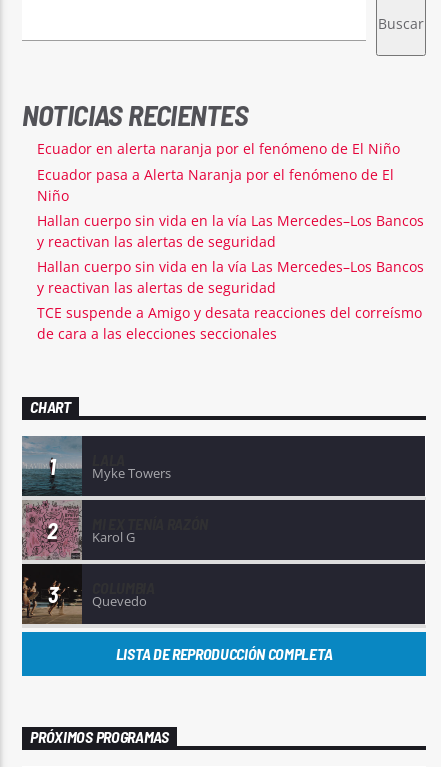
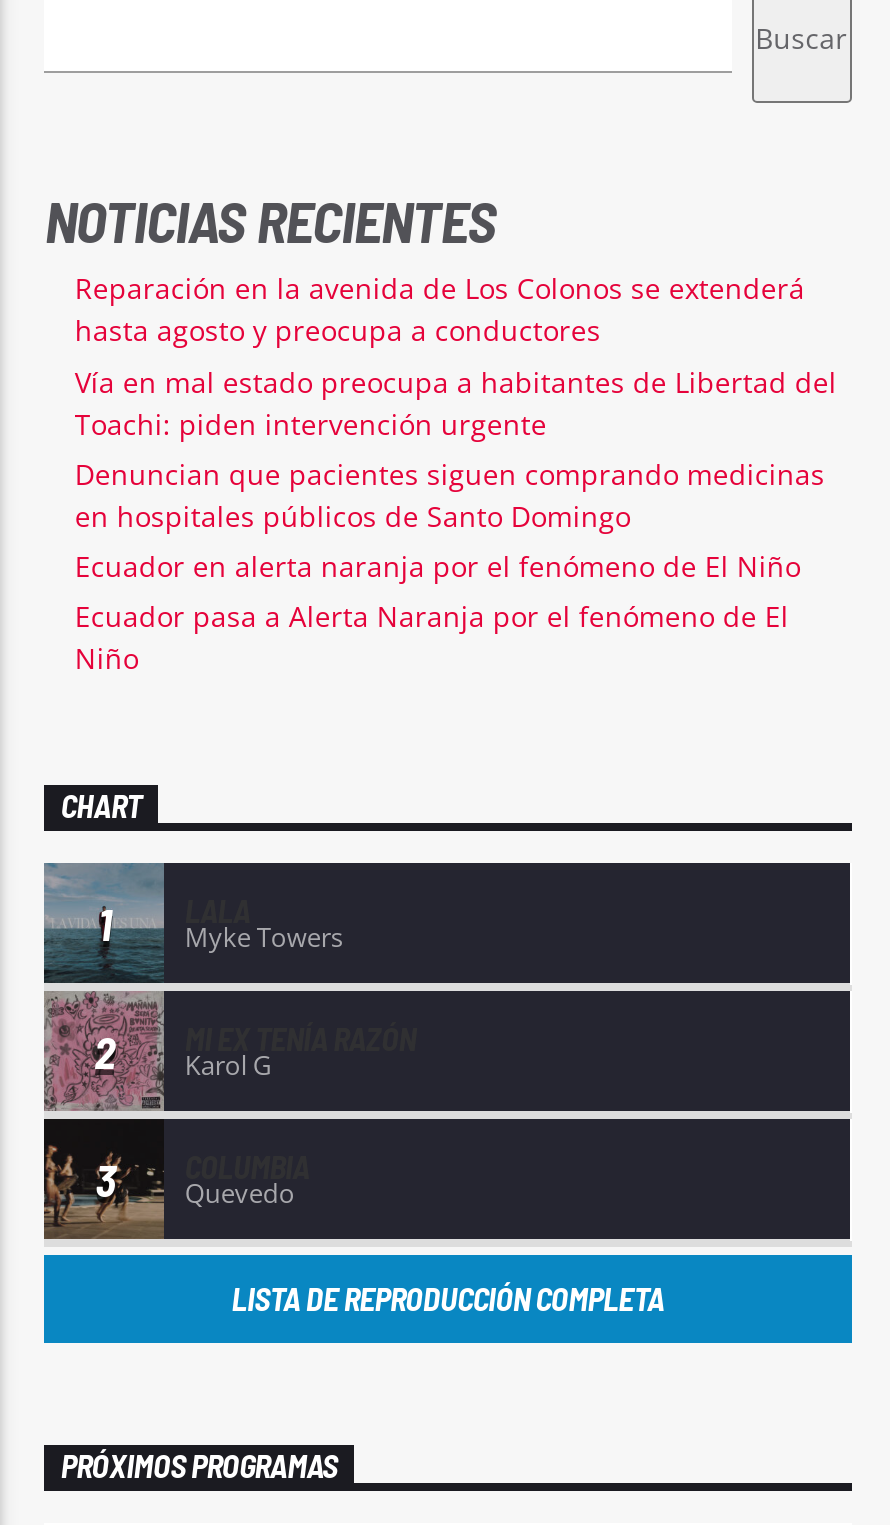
+ Reparación en la avenida de Los Colonos se extenderá
+ hasta agosto y preocupa a conductores
+ Vía en mal estado preocupa a habitantes de Libertad del
+ Toachi: piden intervención urgente
+ Denuncian que pacientes siguen comprando medicinas
+ en hospitales públicos de Santo Domingo

moved down: Ecuador en alerta naranja por el fenómeno de El Niño | Ecuador pasa a Alerta Naranja por el fenómeno de El | Niño

- Hallan cuerpo sin vida en la vía Las Mercedes–Los Bancos
- y reactivan las alertas de seguridad
- Hallan cuerpo sin vida en la vía Las Mercedes–Los Bancos
- y reactivan las alertas de seguridad
- TCE suspende a Amigo y desata reacciones del correísmo
- de cara a las elecciones seccionales
